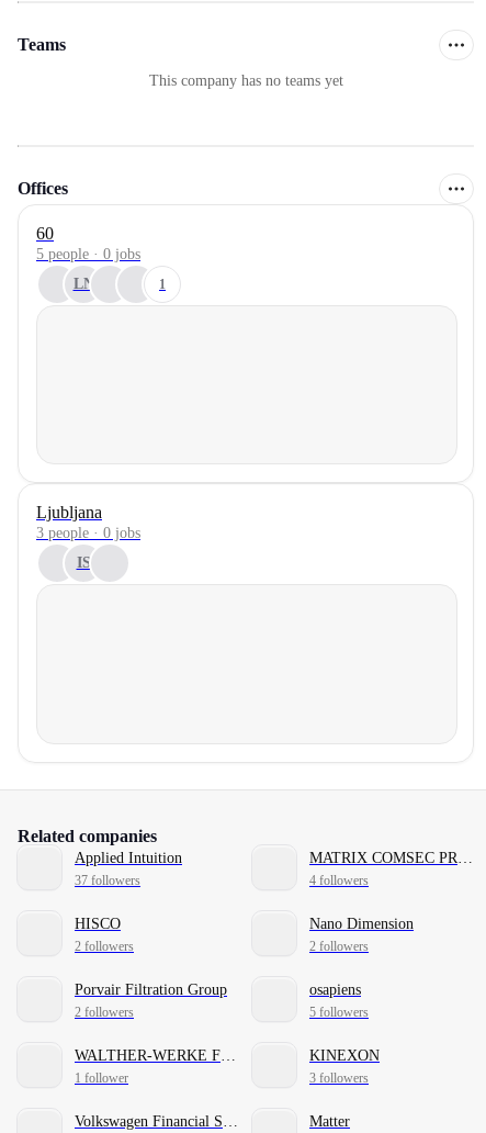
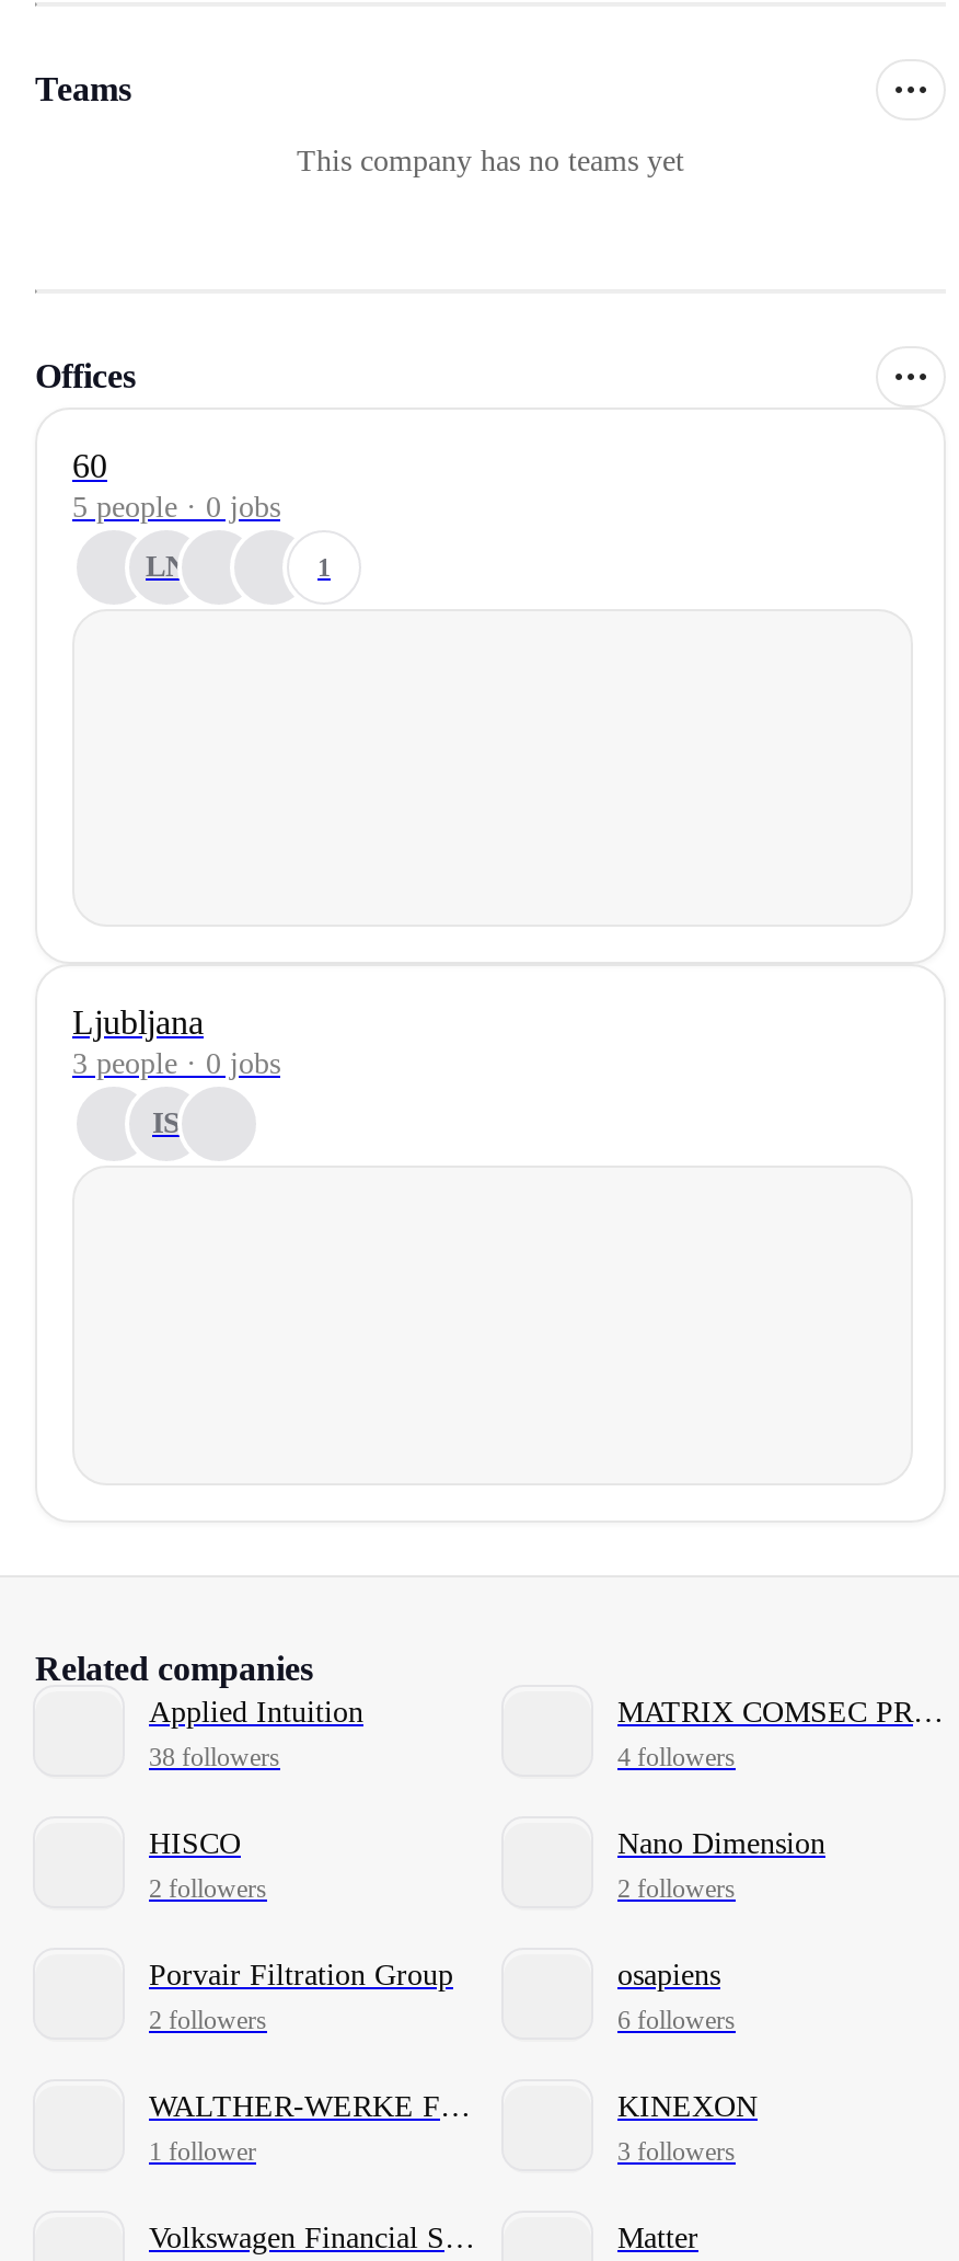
- 37 followers
+ 38 followers

- 5 followers
+ 6 followers
